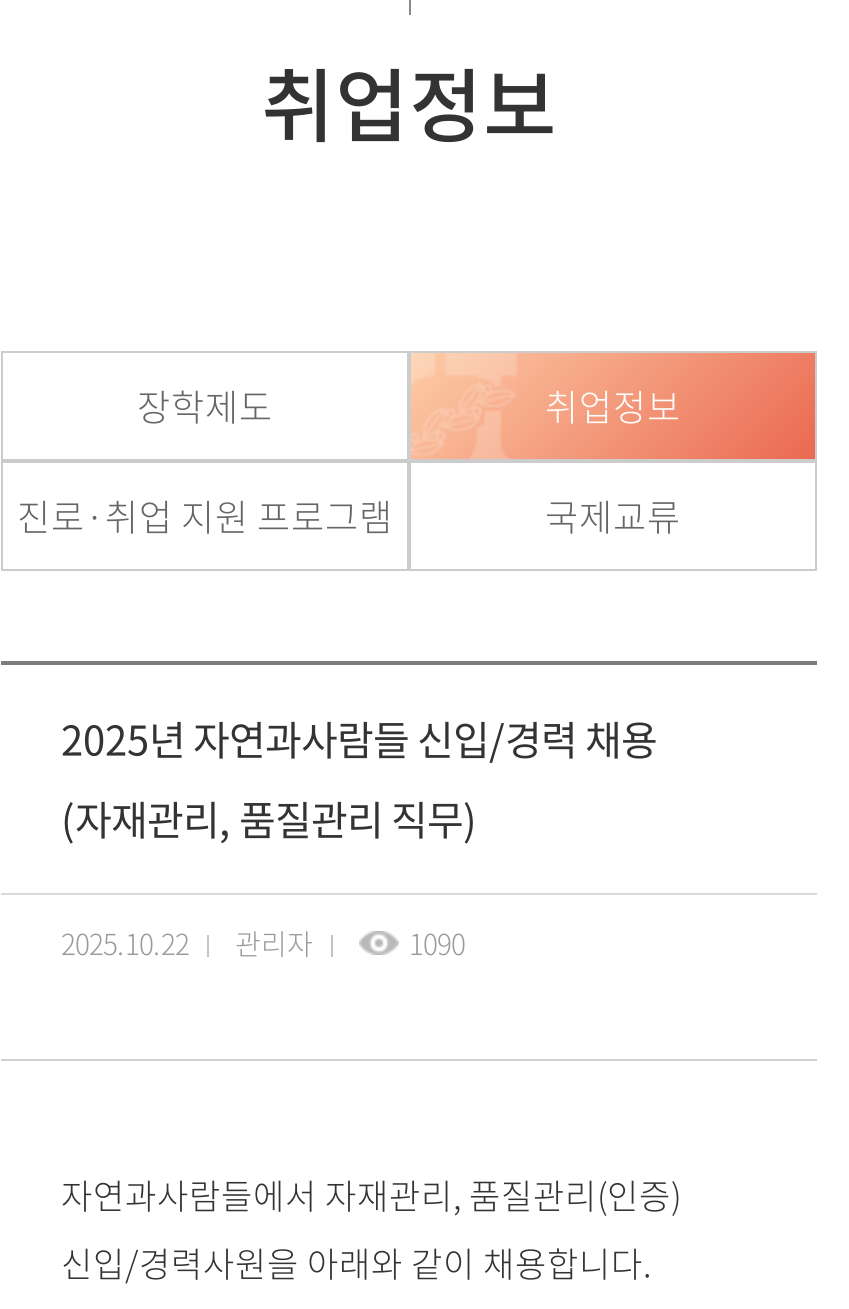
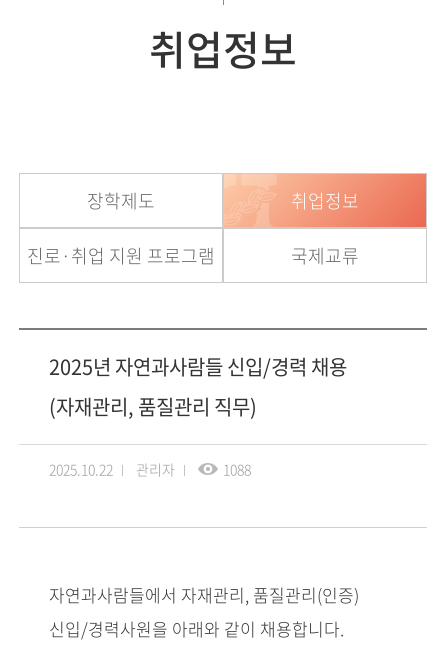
- 1090
+ 1088
